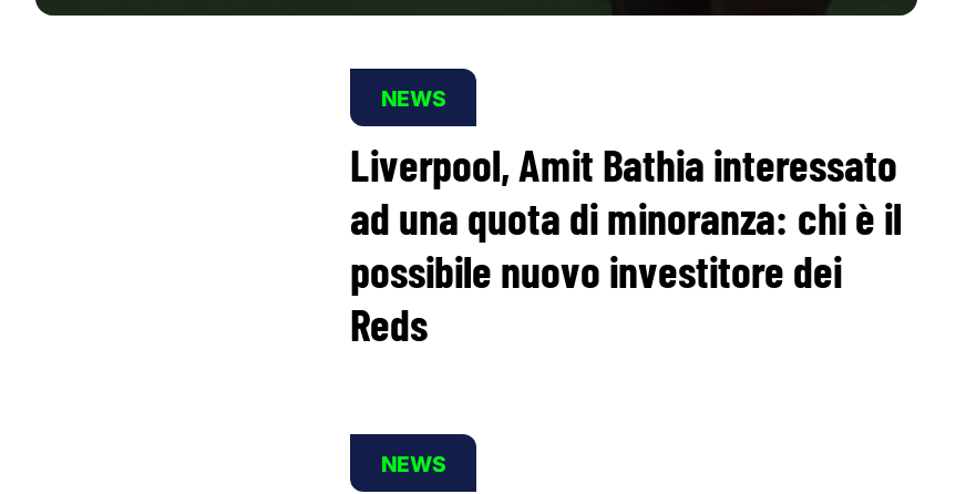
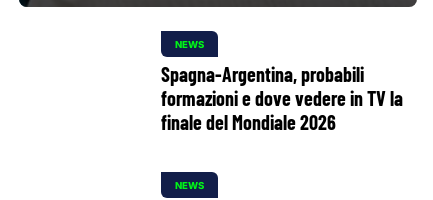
- Liverpool, Amit Bathia interessato
- ad una quota di minoranza: chi è il
- possibile nuovo investitore dei
- Reds
+ Spagna-Argentina, probabili
+ formazioni e dove vedere in TV la
+ finale del Mondiale 2026
